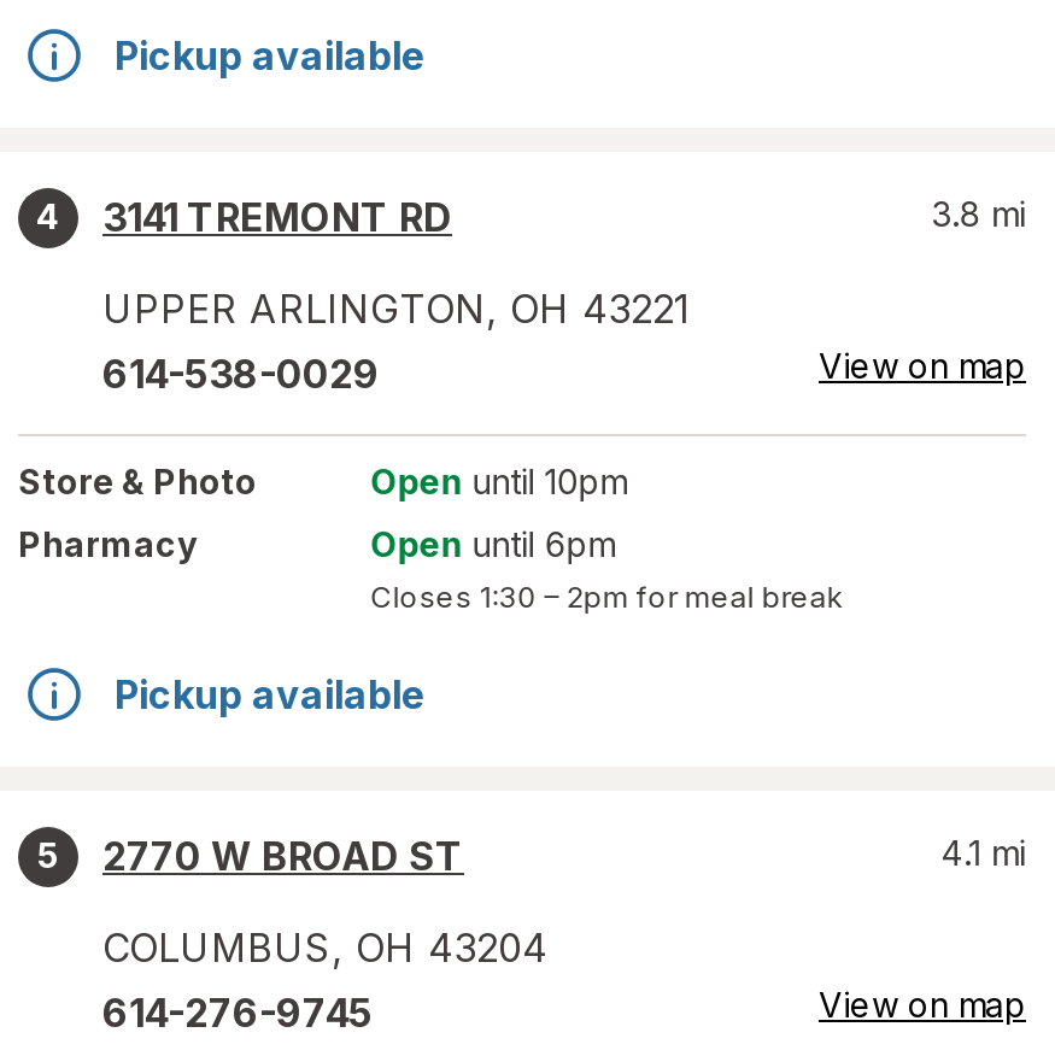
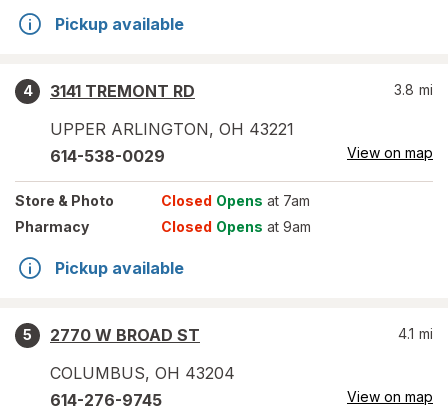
- Open until 10pm
+ Closed Opens at 7am

- Open until 6pm
- Closes 1:30 – 2pm for meal break
+ Closed Opens at 9am
